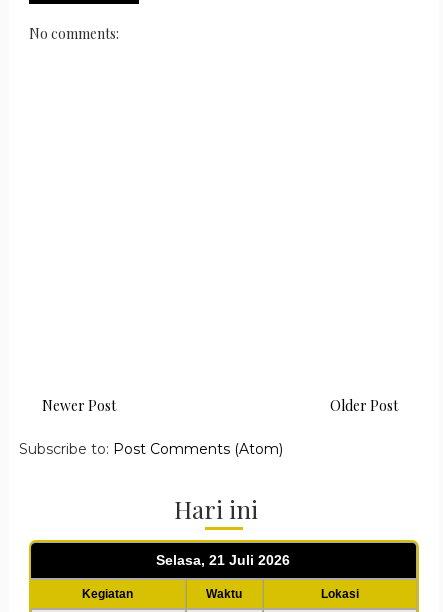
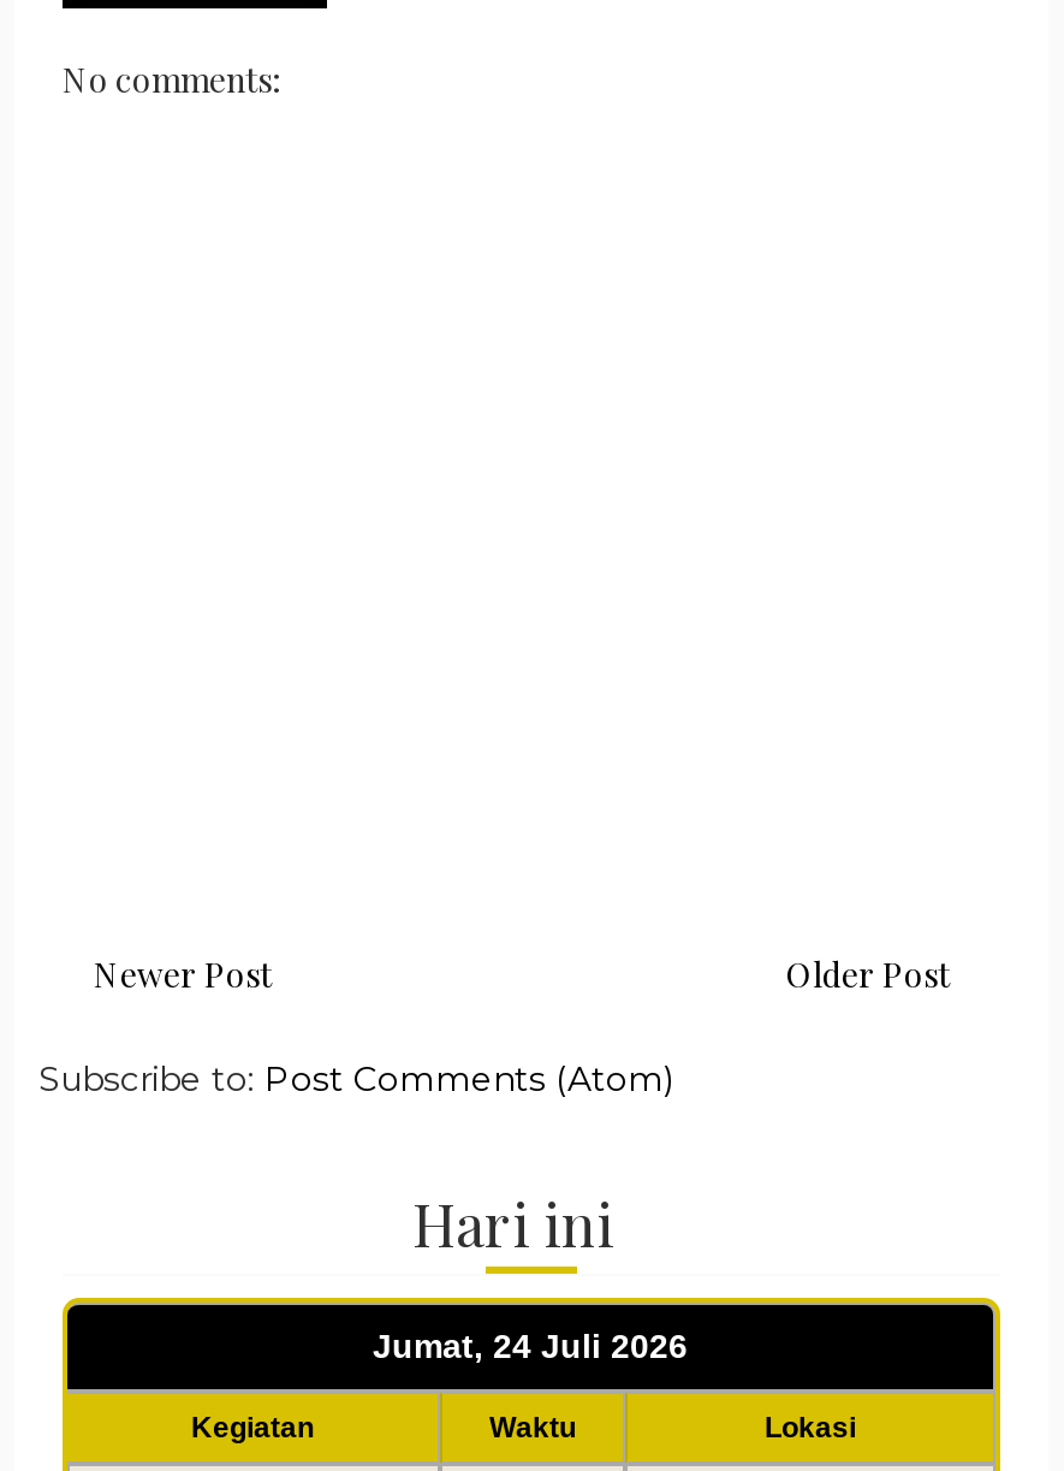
- Selasa, 21 Juli 2026
+ Jumat, 24 Juli 2026
